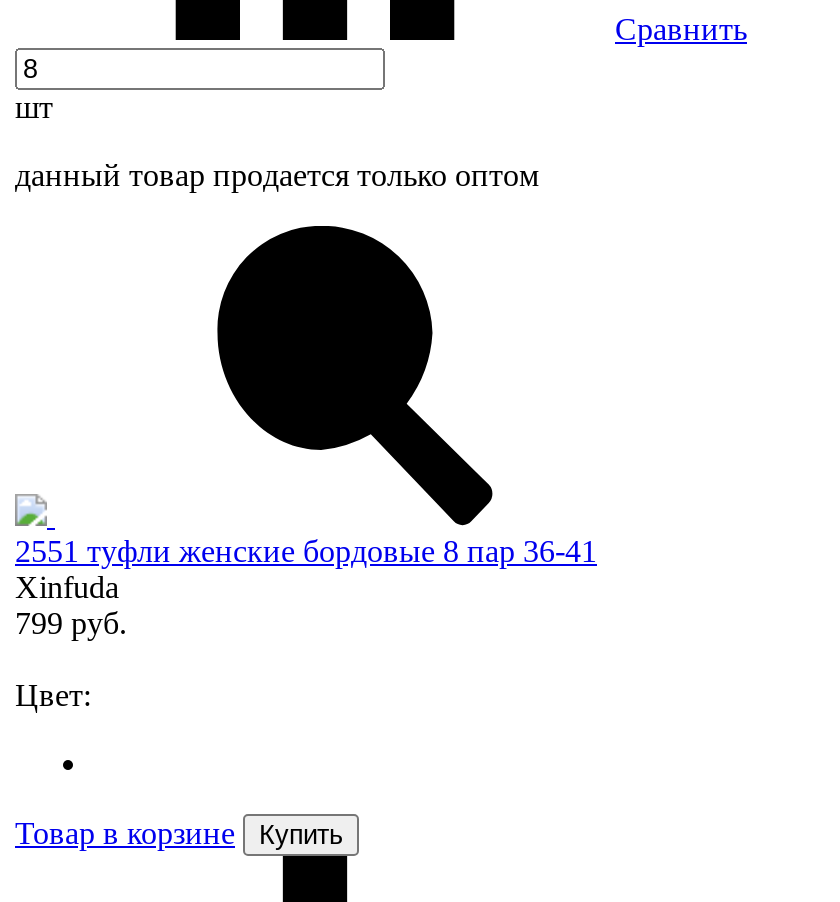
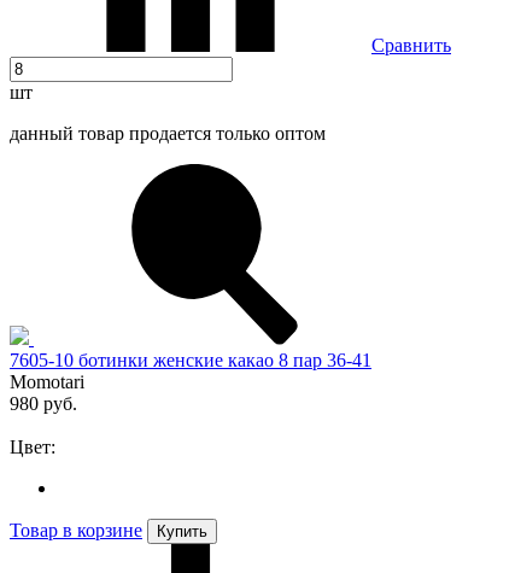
- 2551 туфли женские бордовые 8 пар 36-41
- Xinfuda
- 799 руб.
+ 7605-10 ботинки женские какао 8 пар 36-41
+ Momotari
+ 980 руб.
